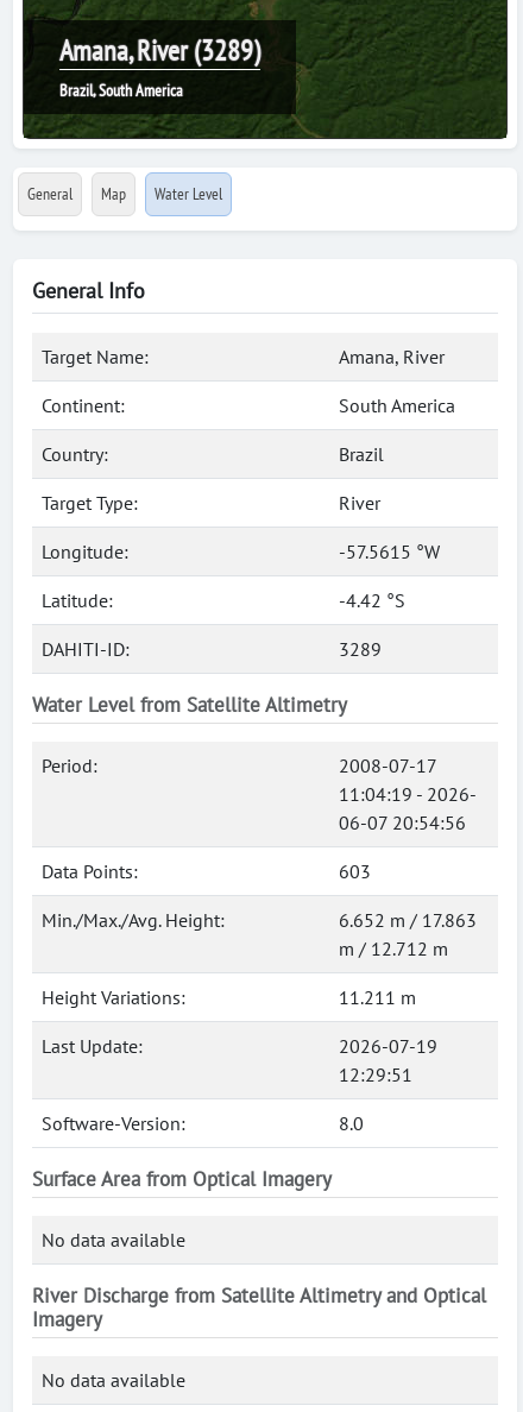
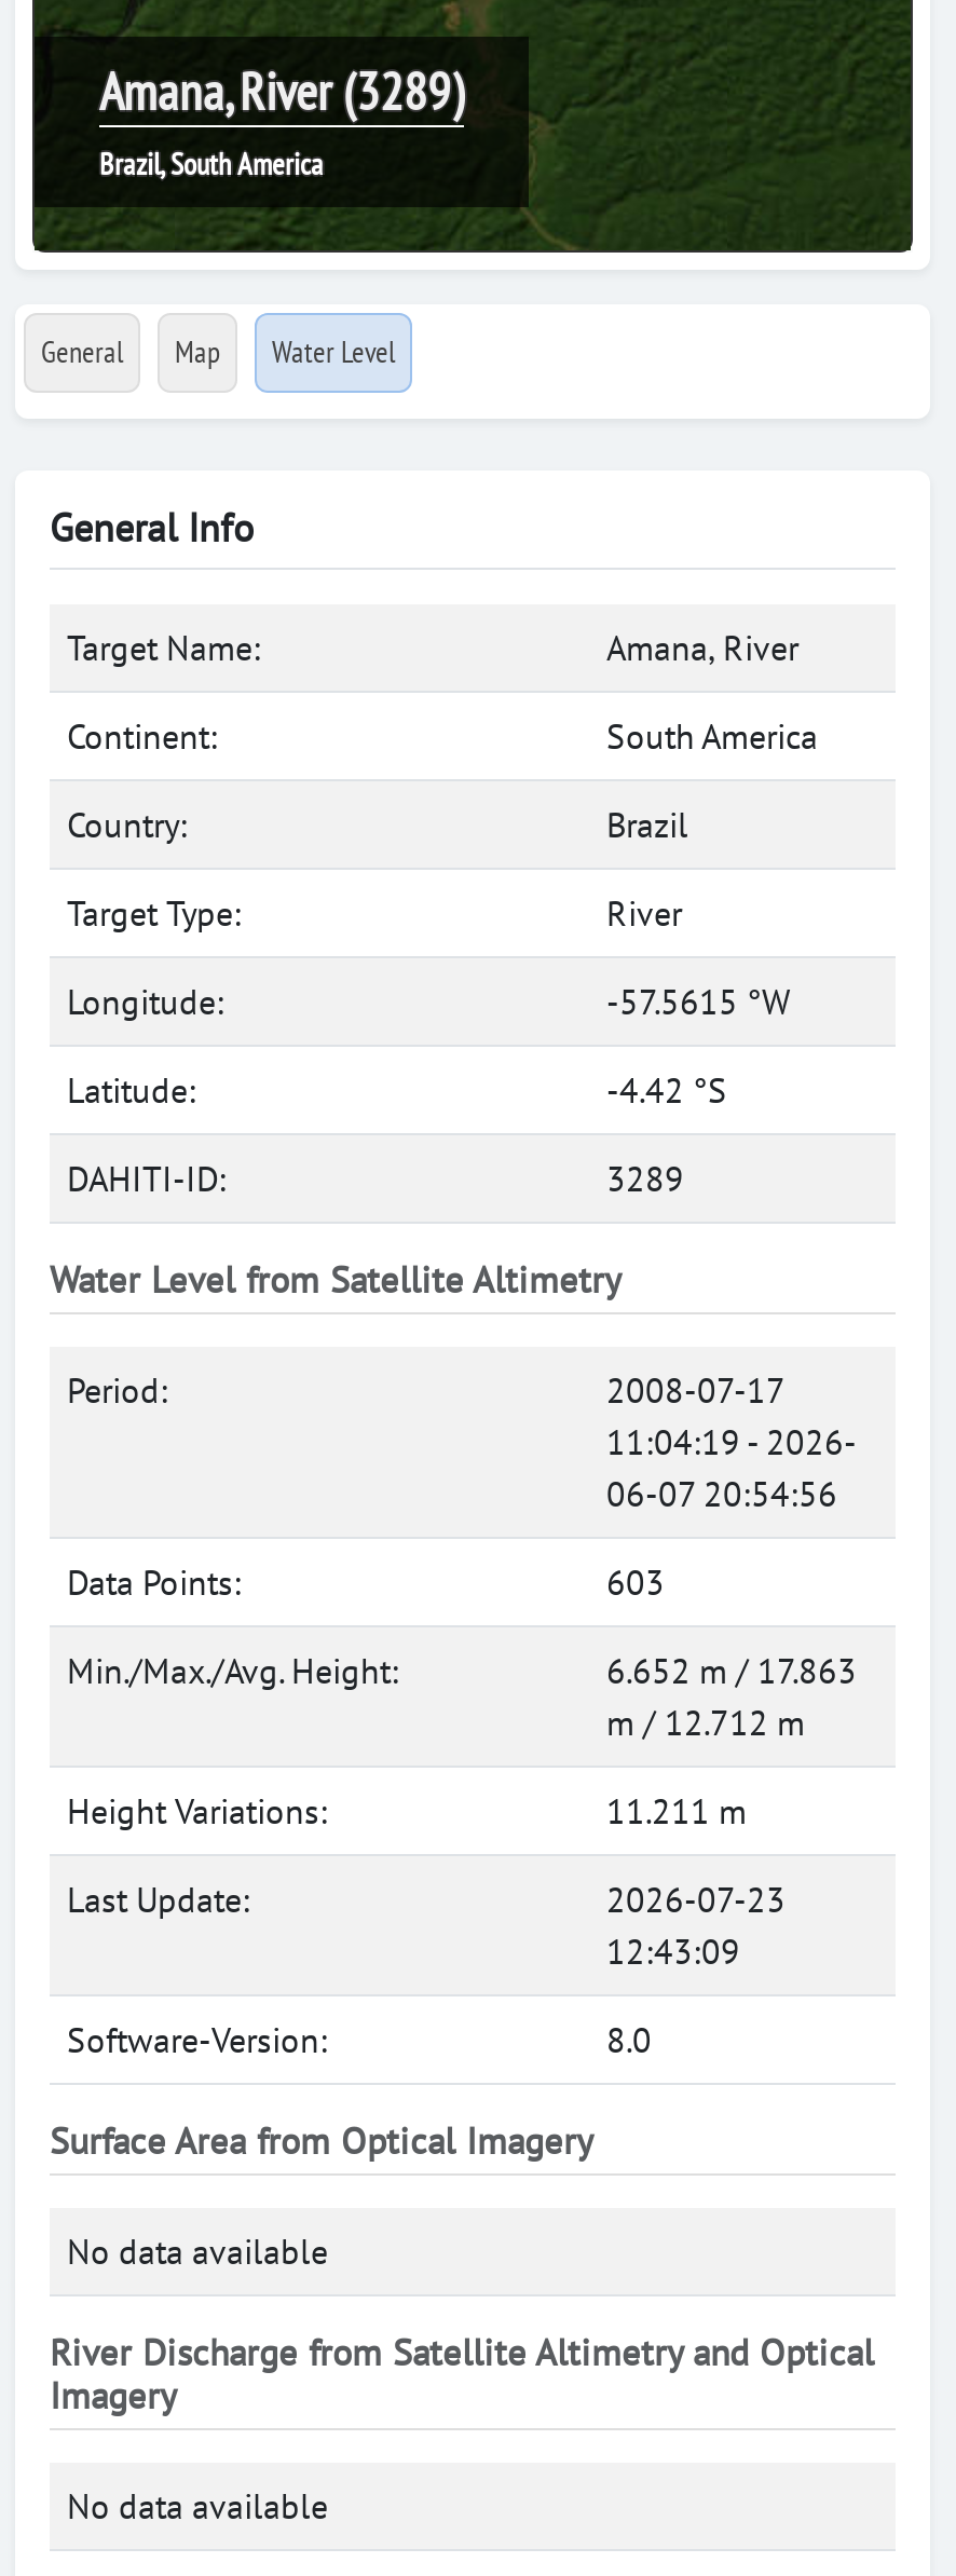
- 2026-07-19
+ 2026-07-23

- 12:29:51
+ 12:43:09
